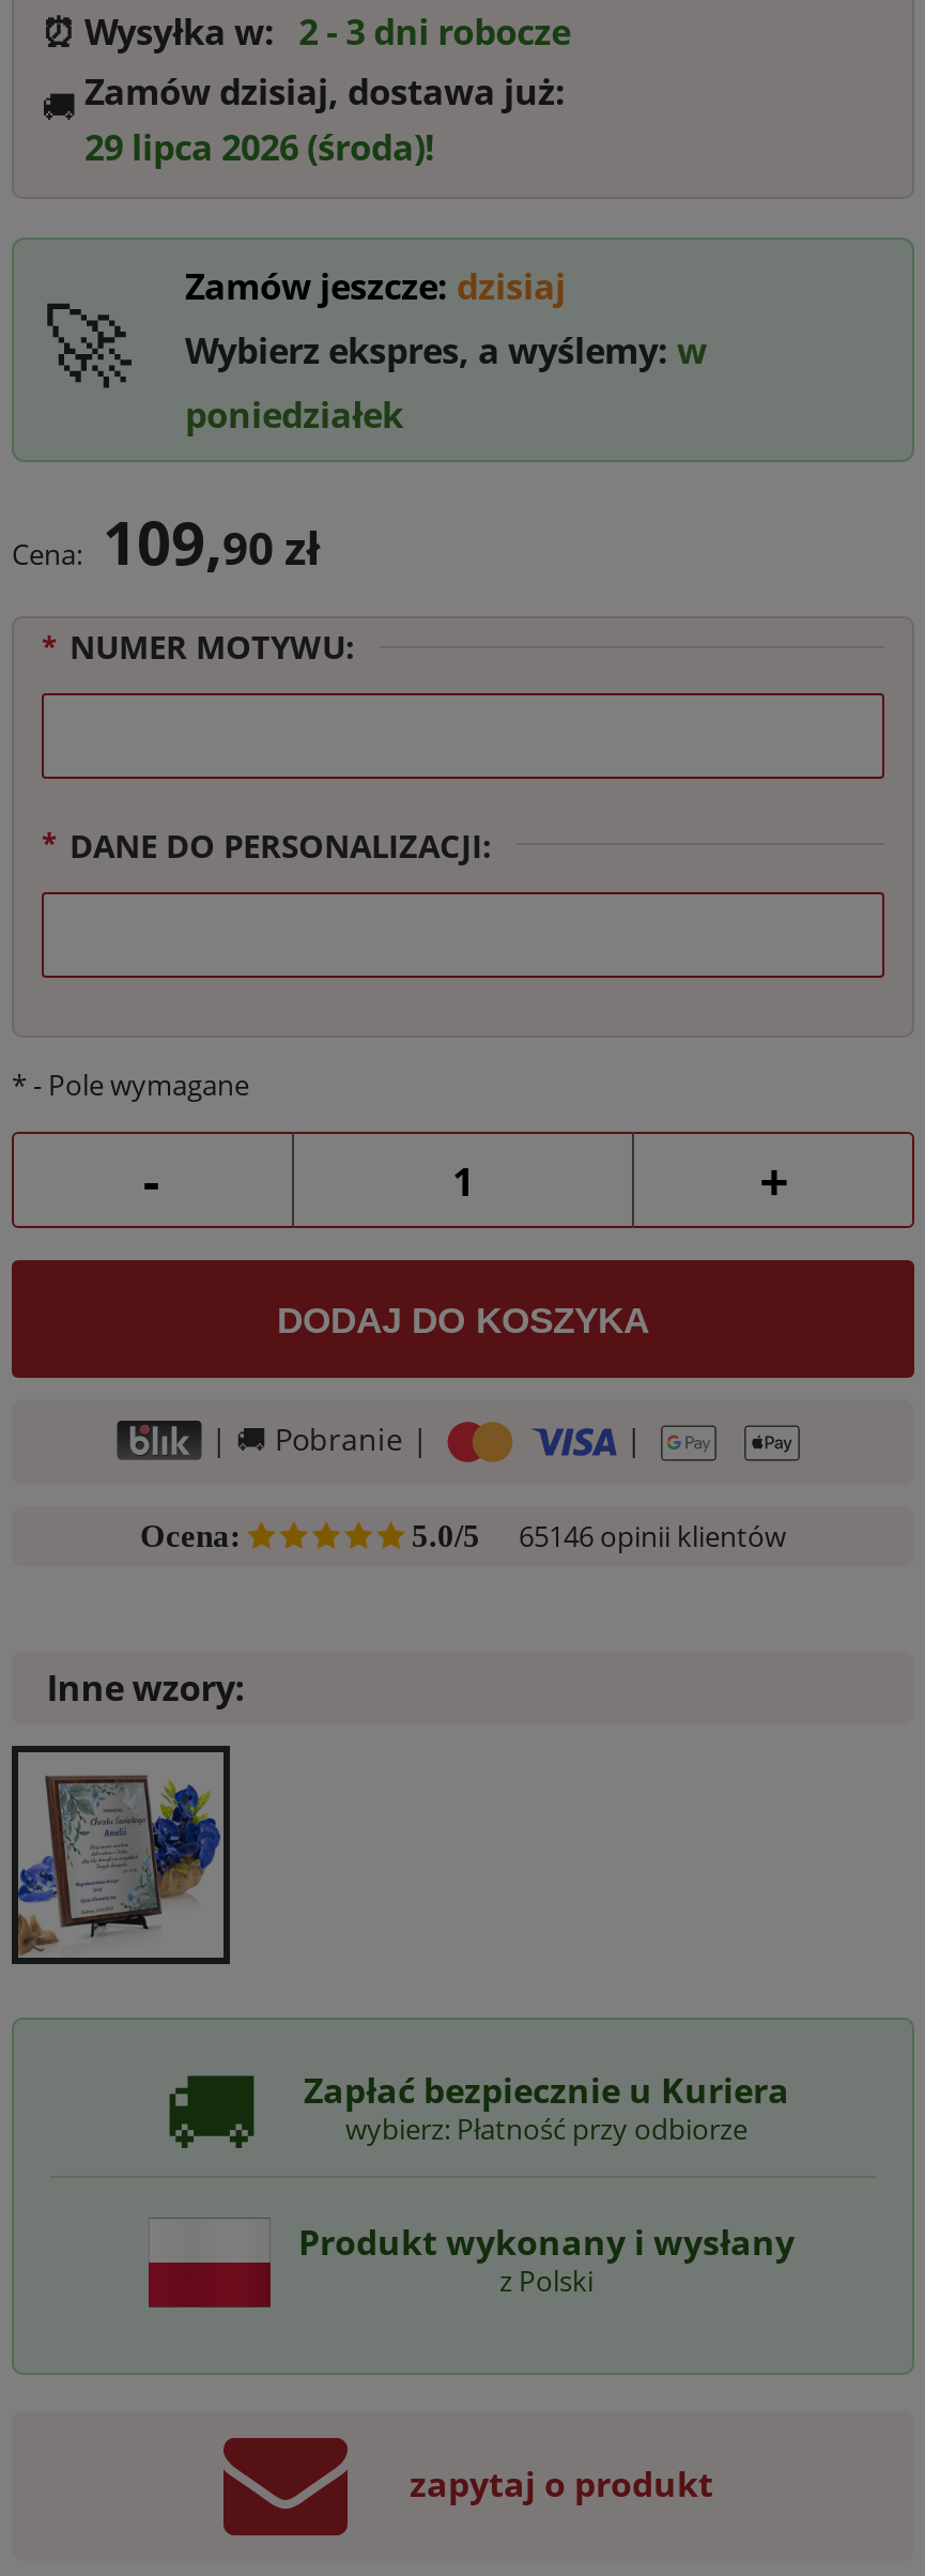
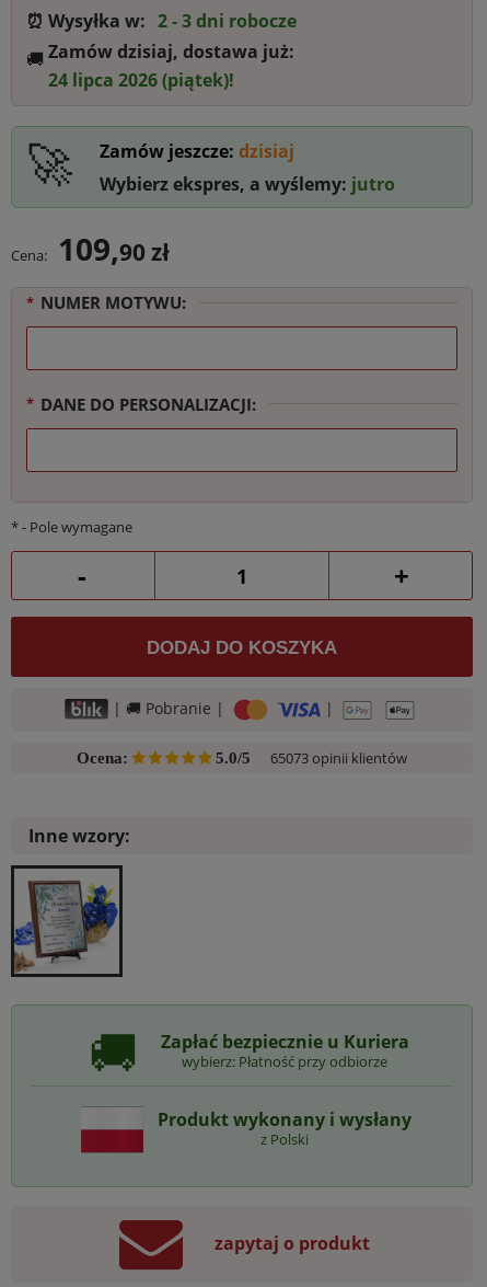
- 29 lipca 2026 (środa)!
+ 24 lipca 2026 (piątek)!

- Wybierz ekspres, a wyślemy: w
- poniedziałek
+ Wybierz ekspres, a wyślemy: jutro

- 65146 opinii klientów
+ 65073 opinii klientów
